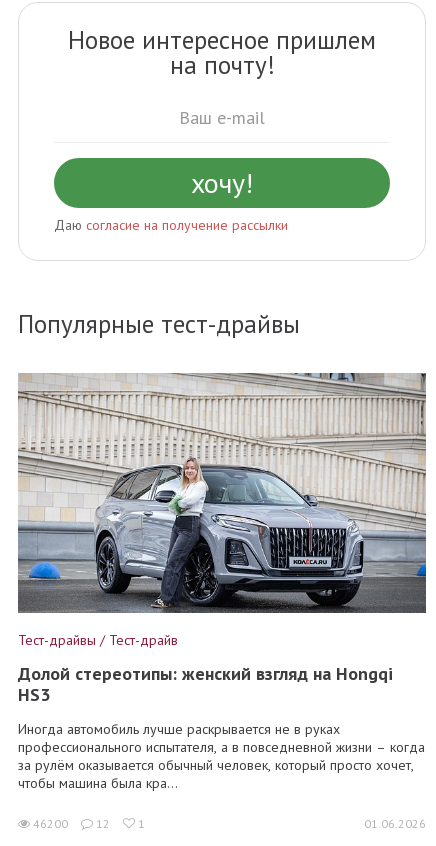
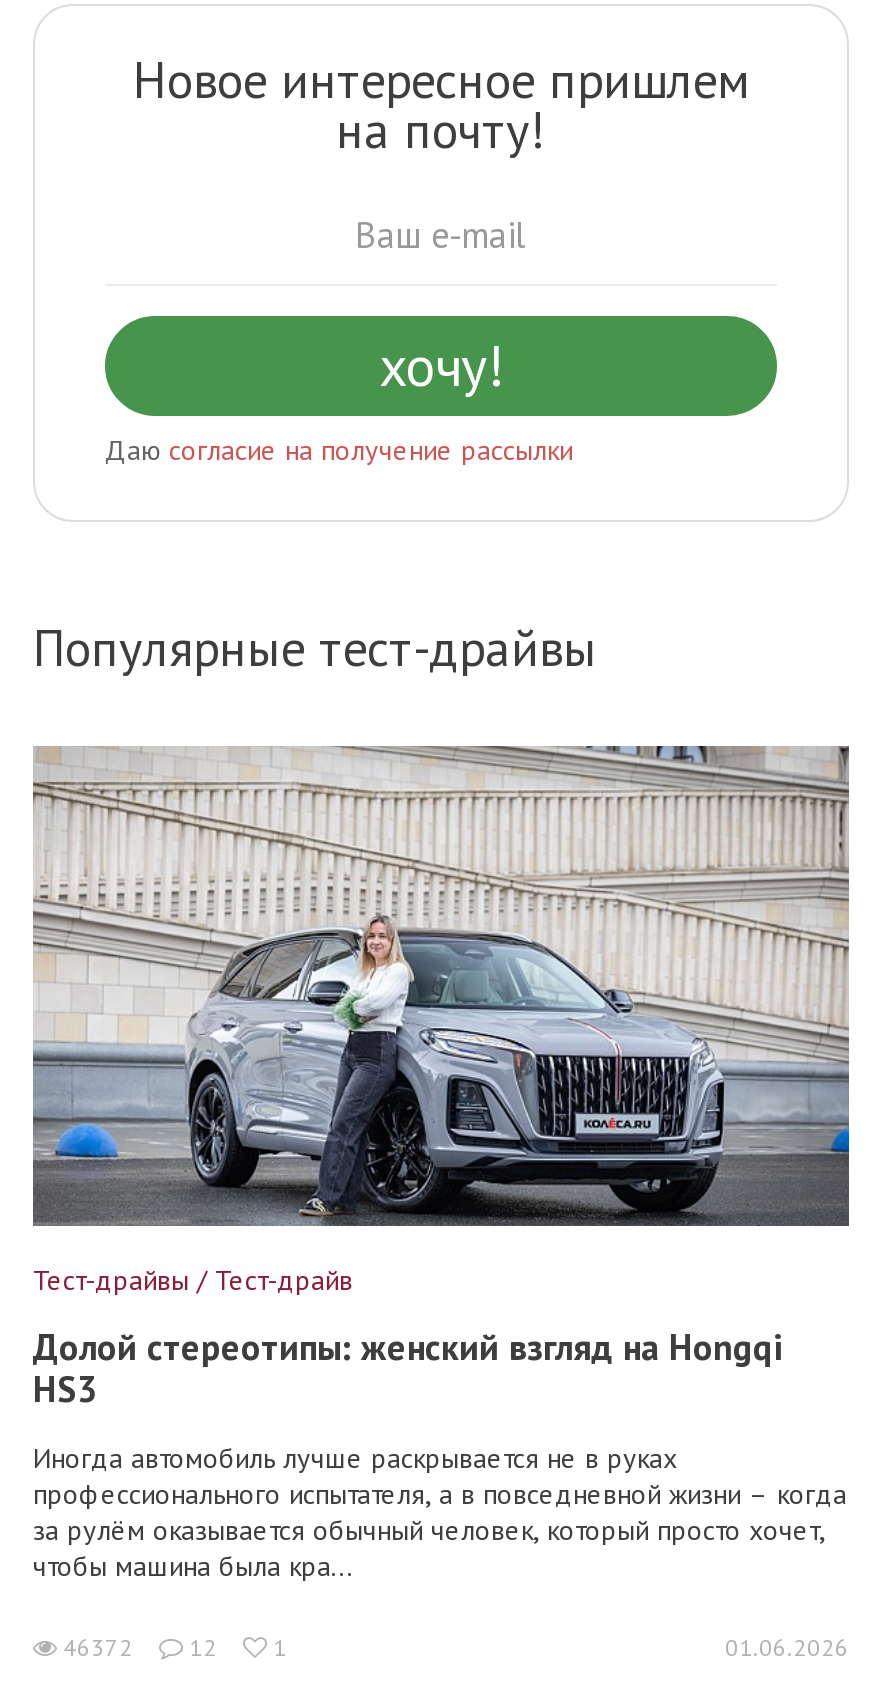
- 46200 12 1
+ 46372 12 1
